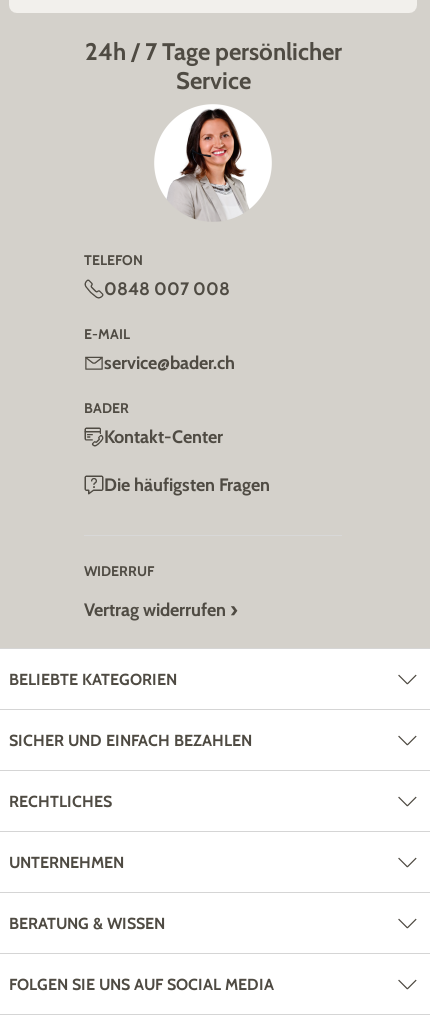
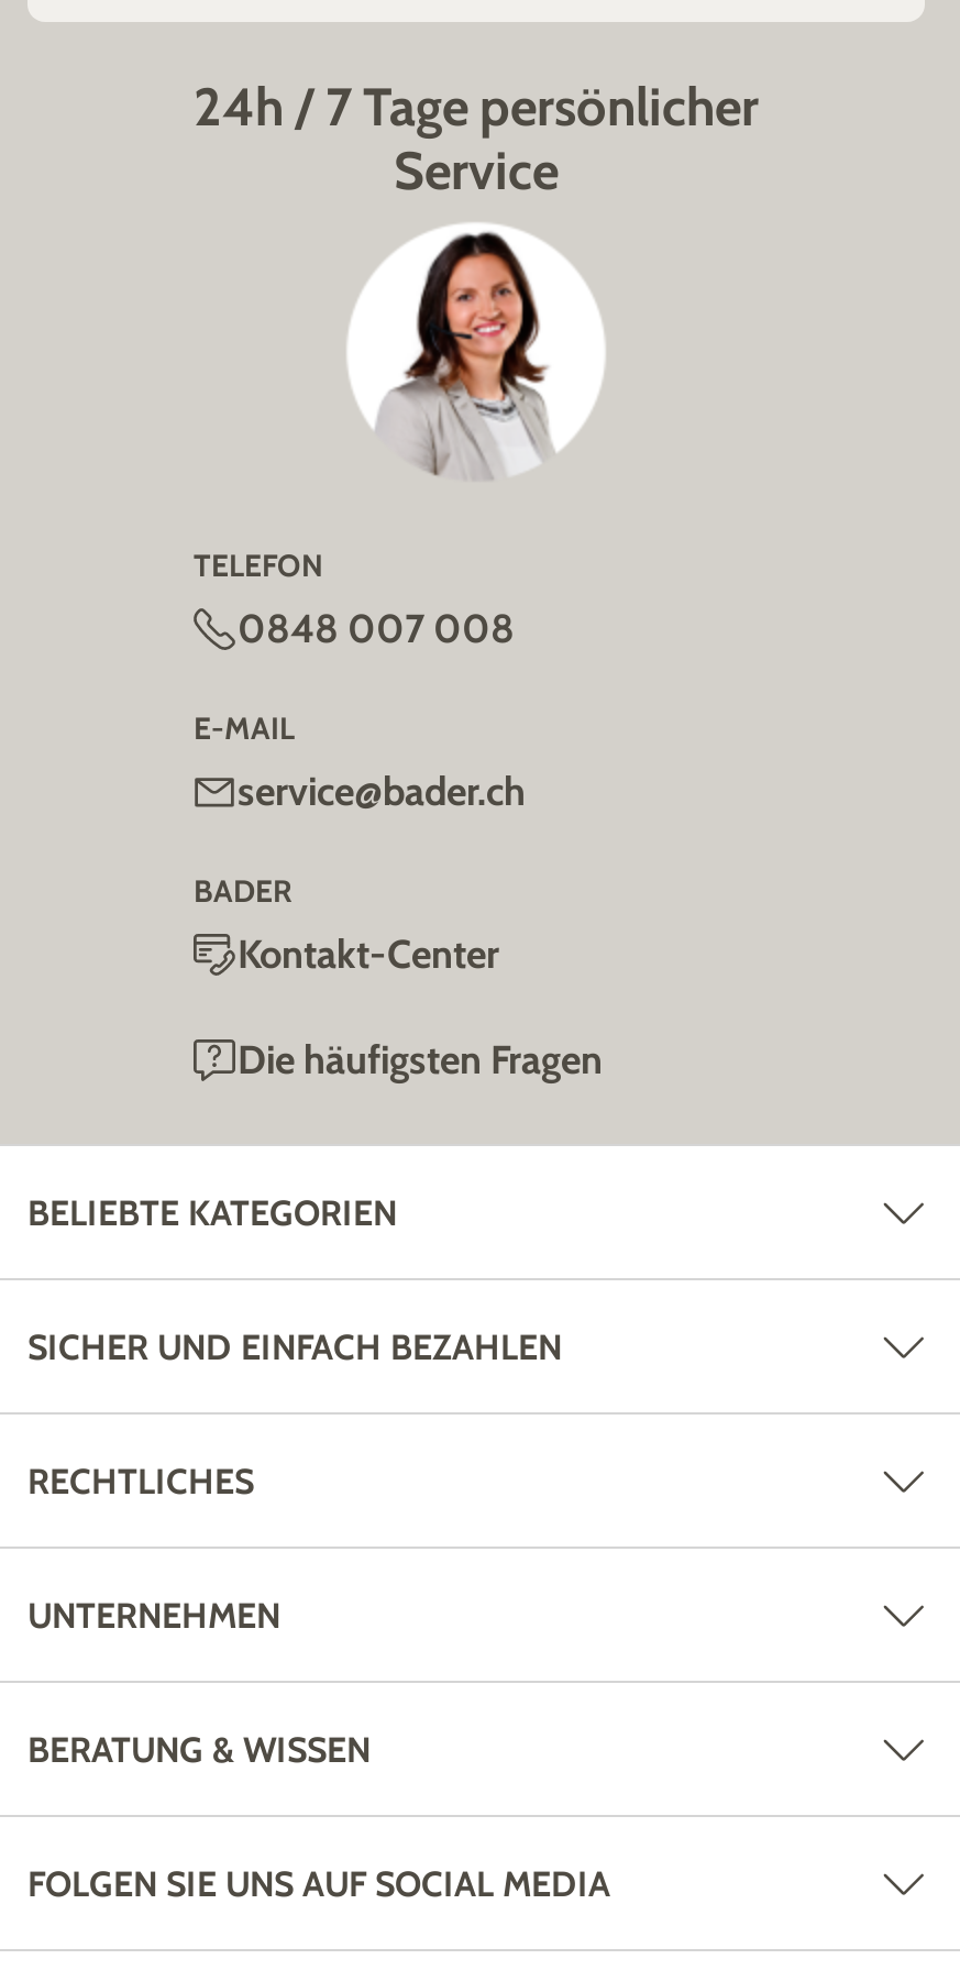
- WIDERRUF
- Vertrag widerrufen
